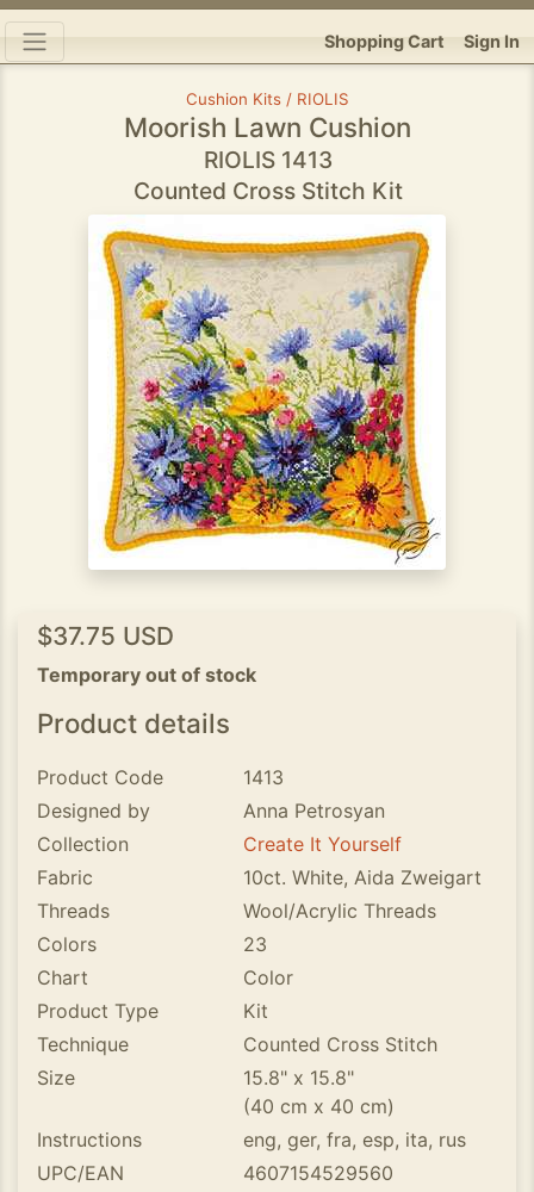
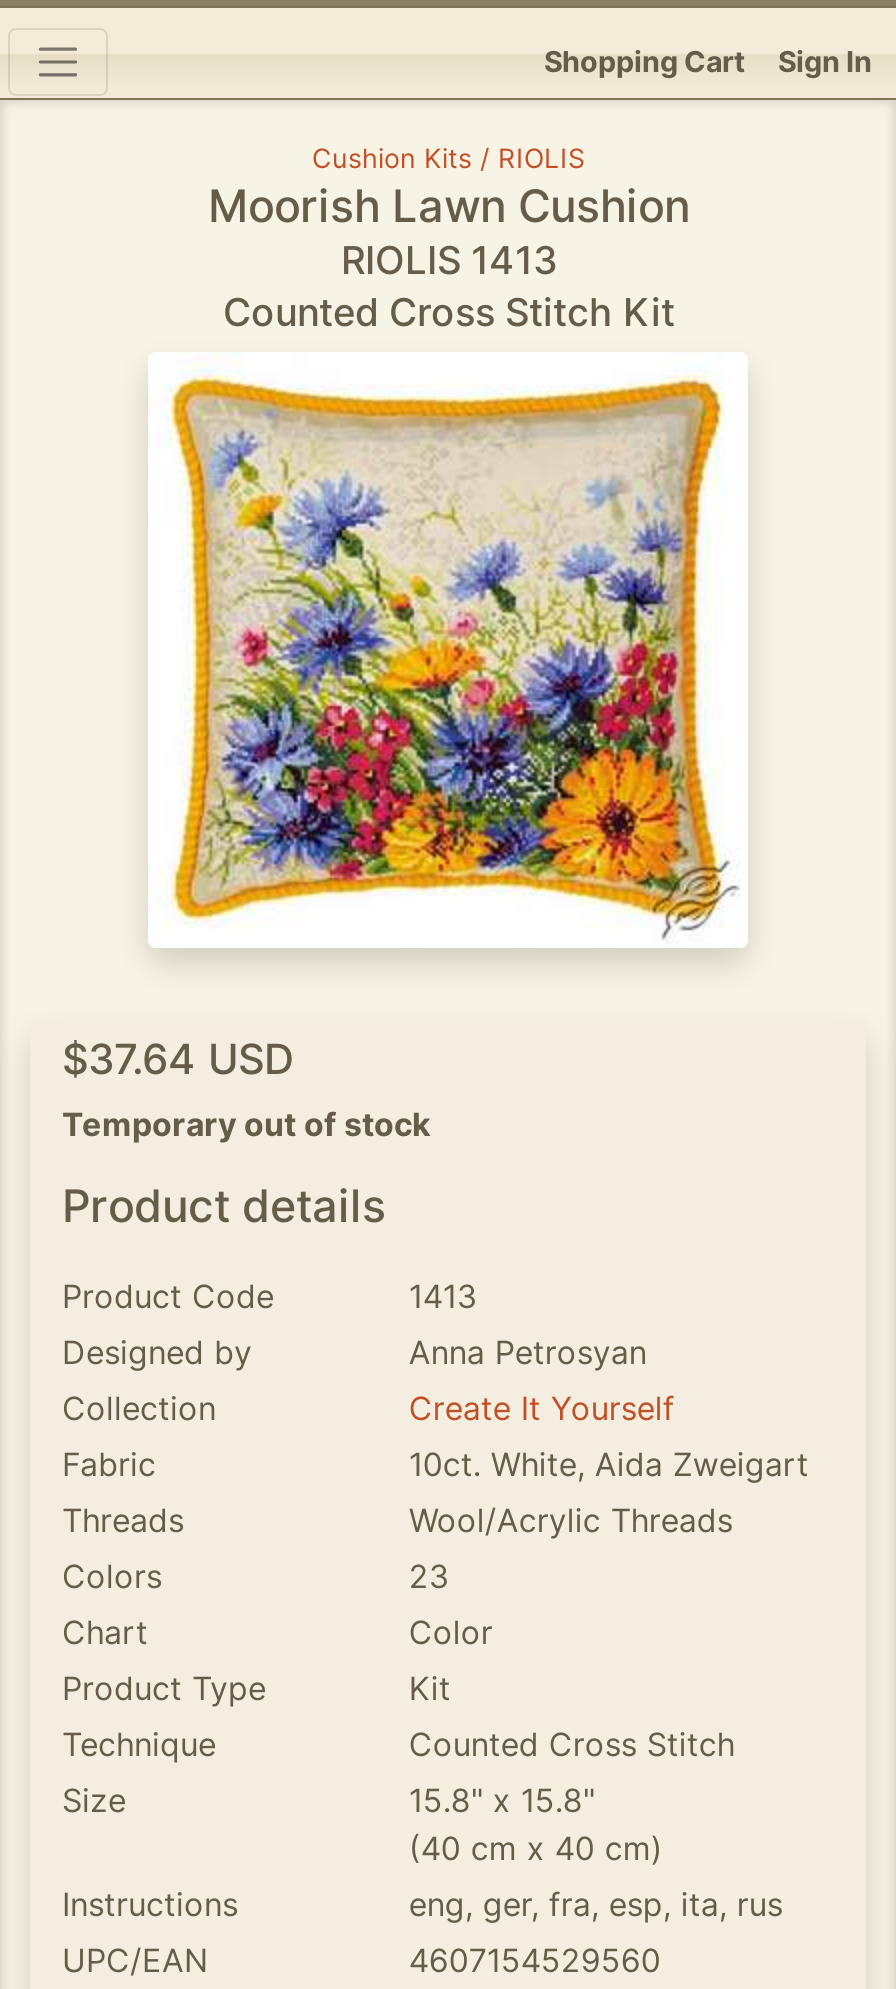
- $37.75 USD
+ $37.64 USD
